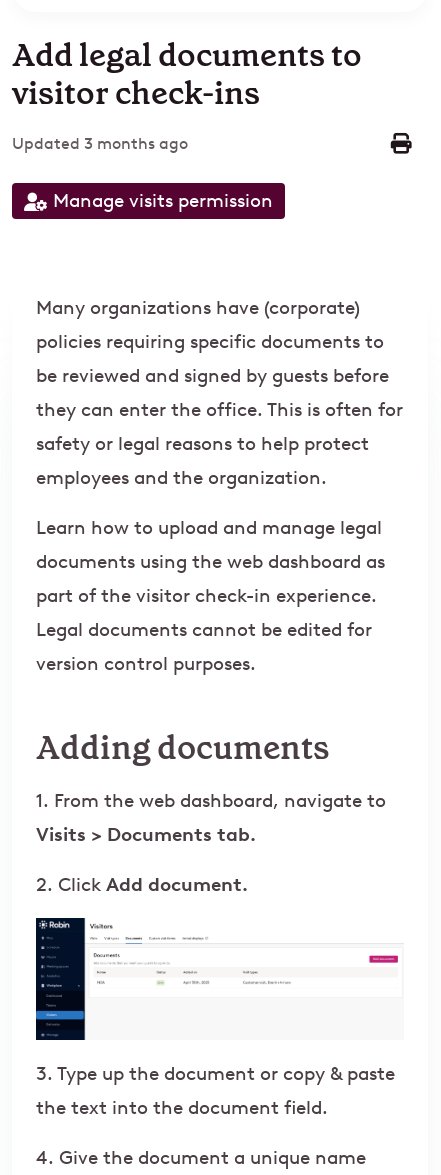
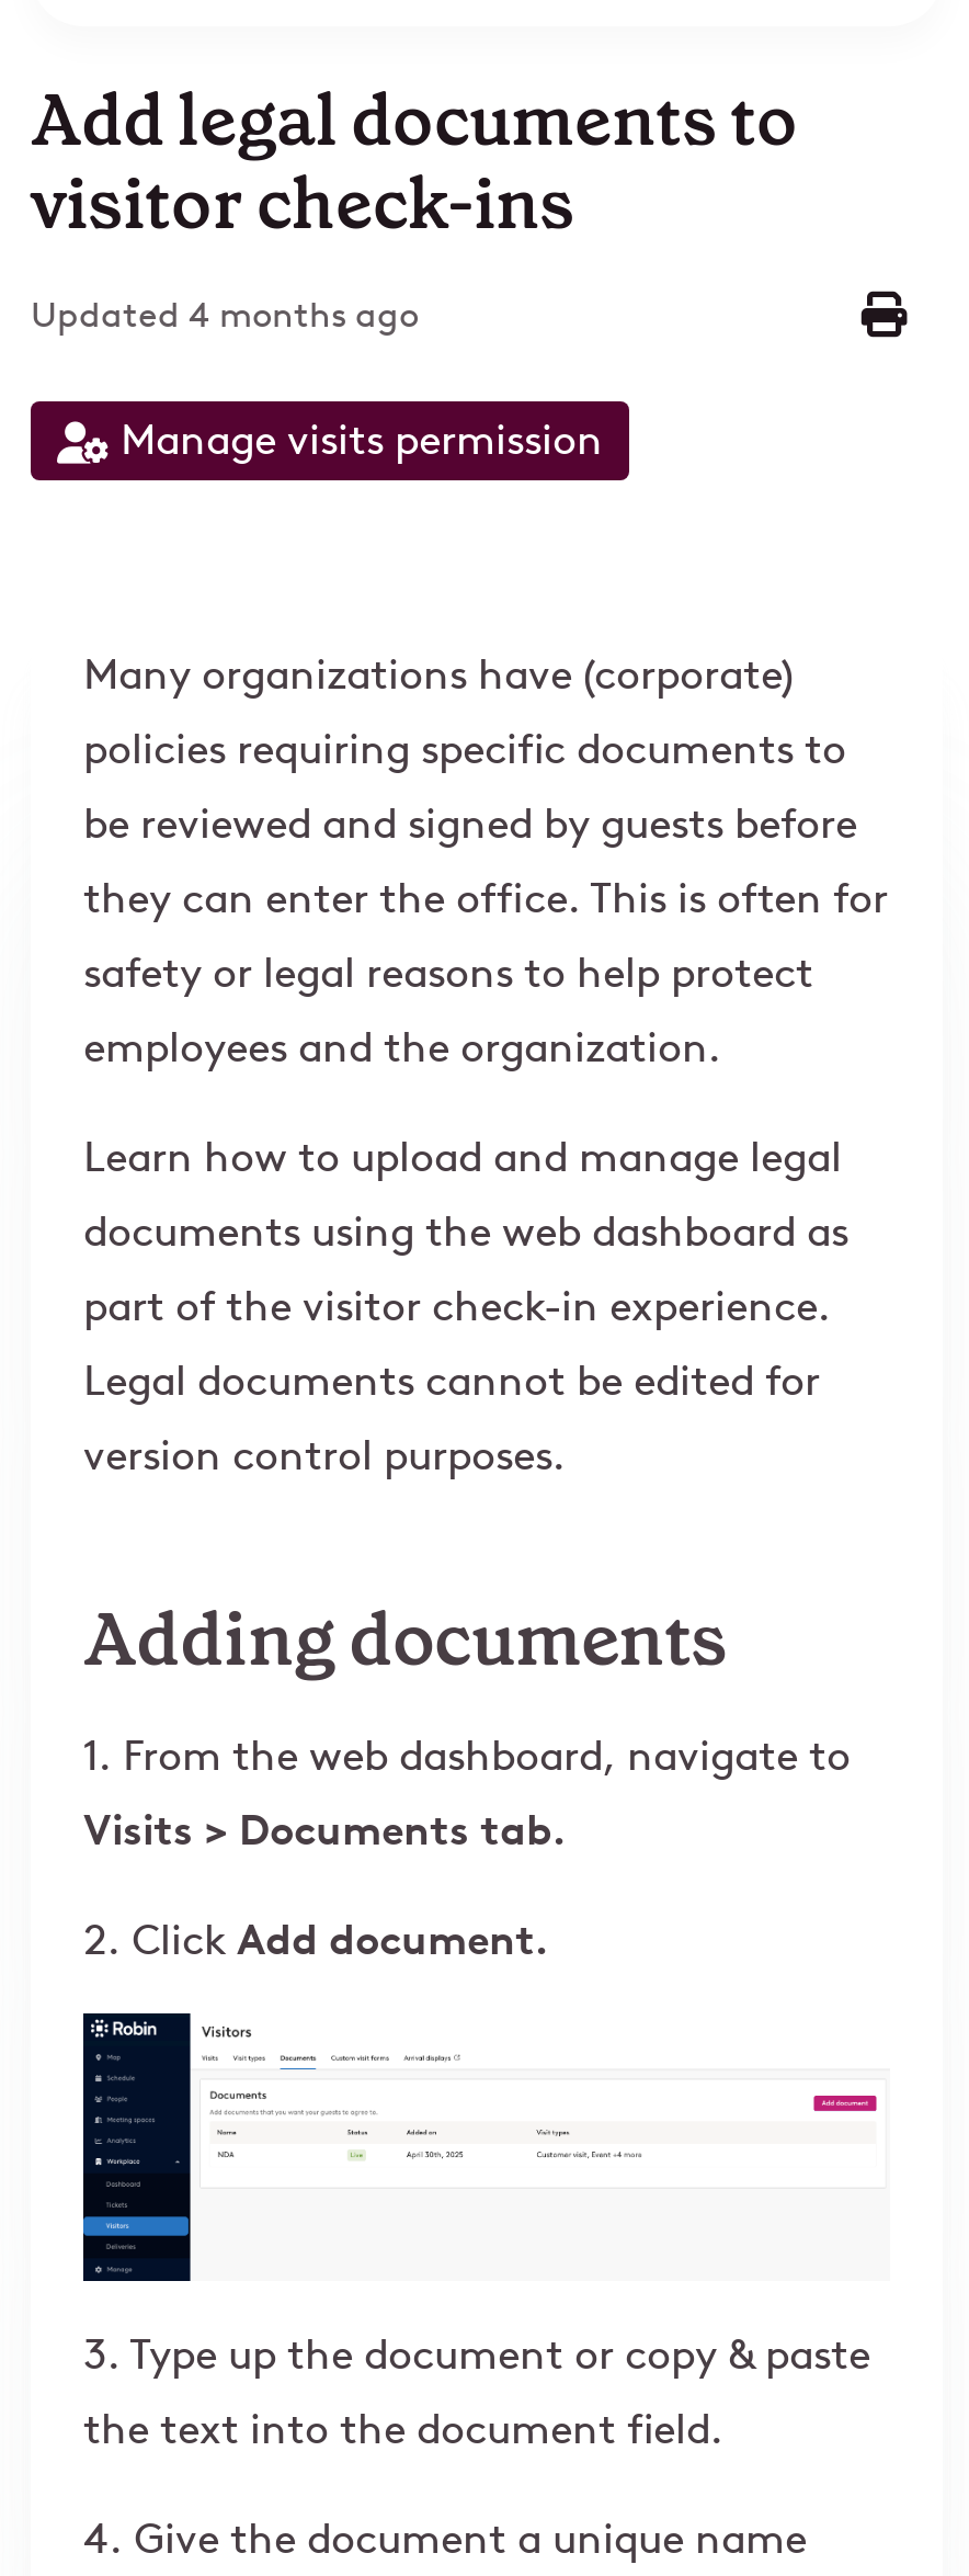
- Updated 3 months ago
+ Updated 4 months ago
